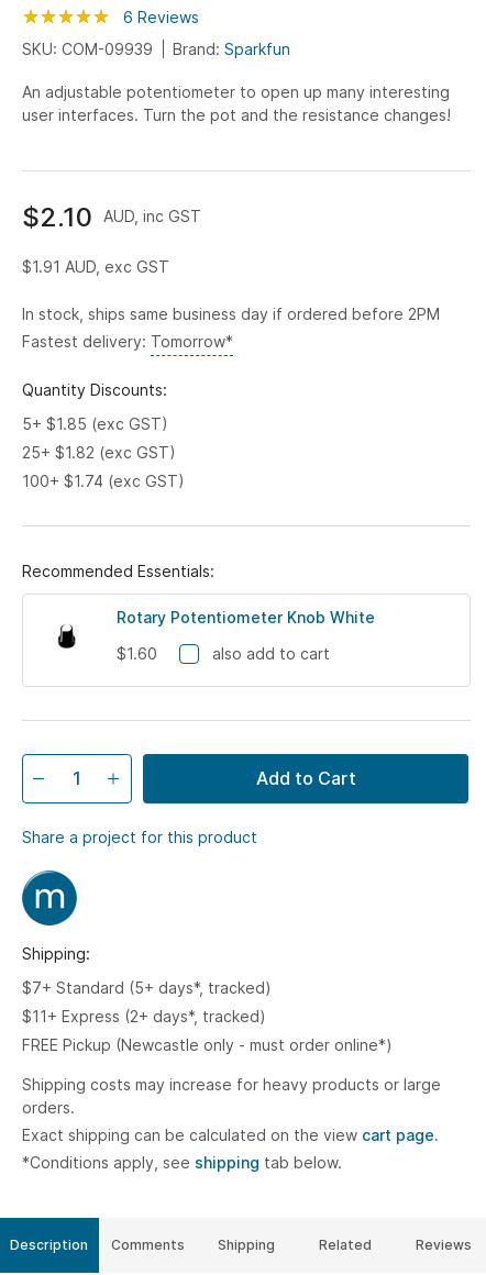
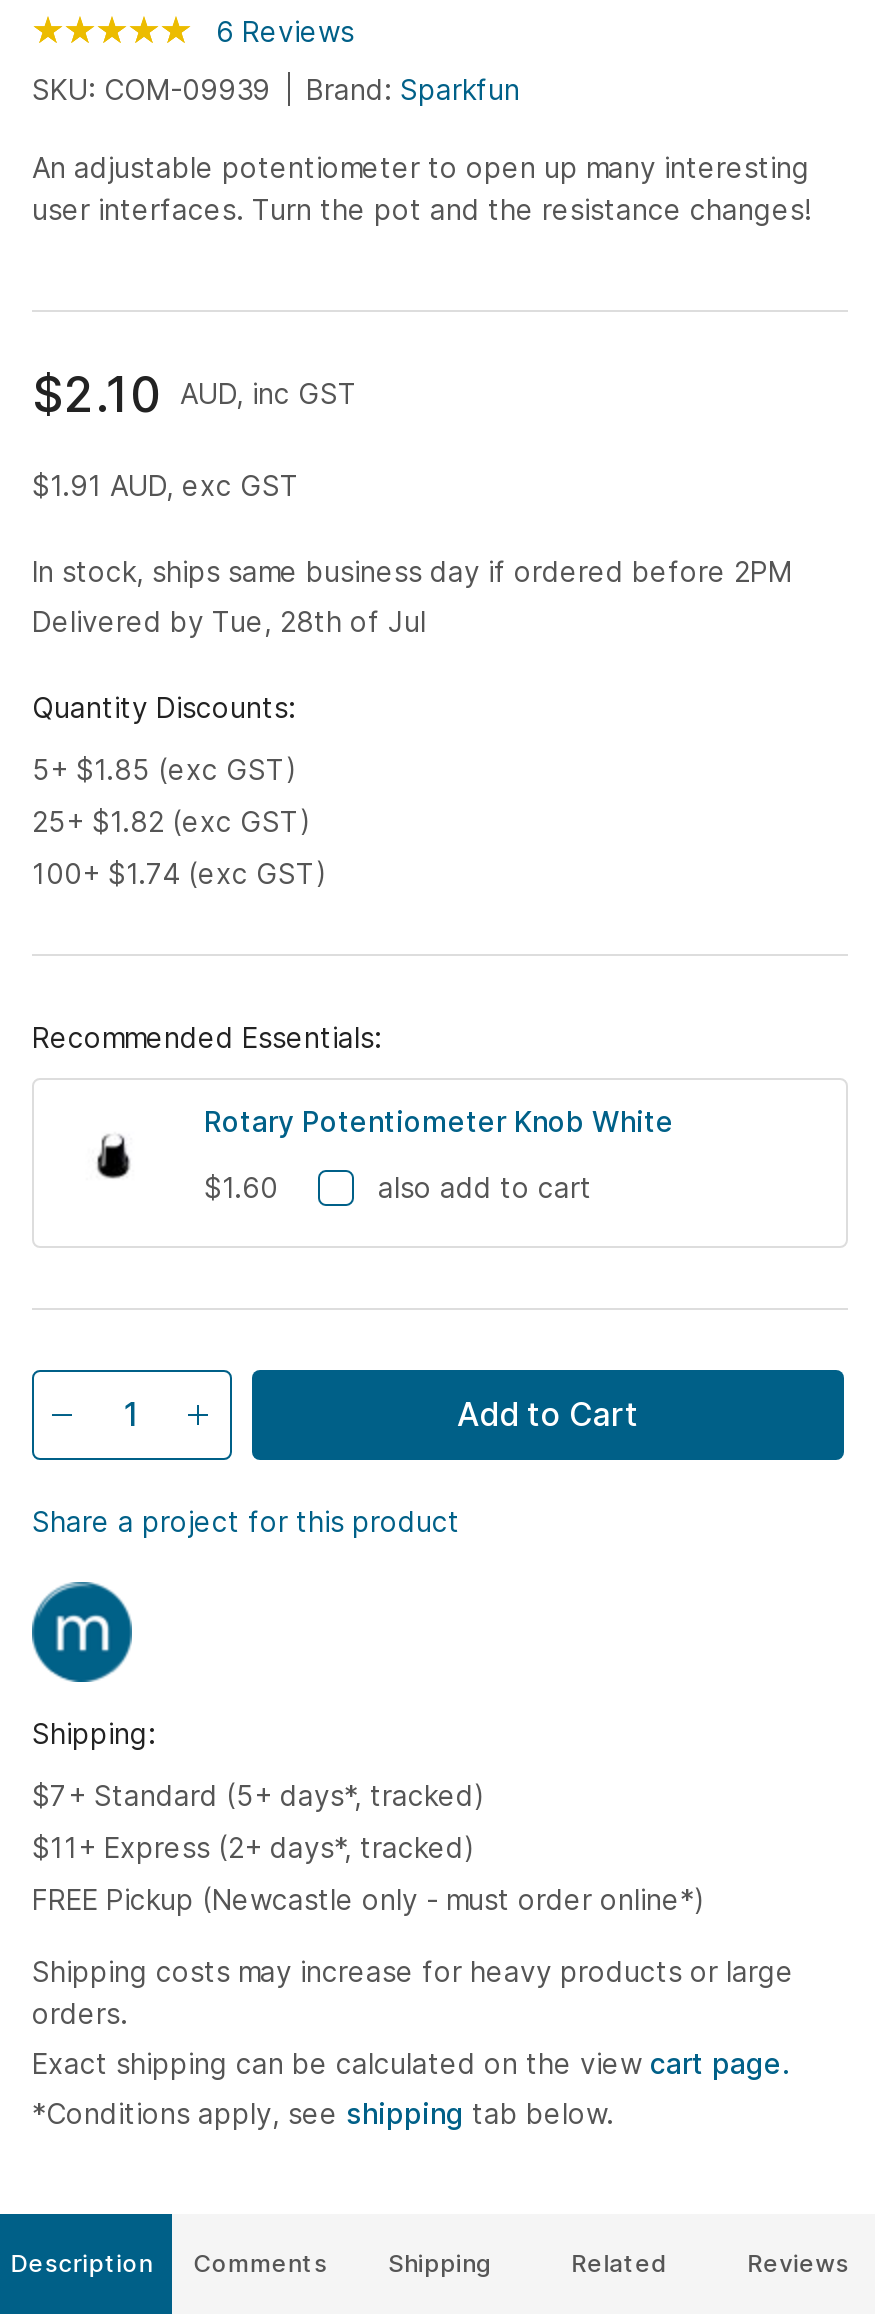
- Fastest delivery: Tomorrow*
+ Delivered by Tue, 28th of Jul
